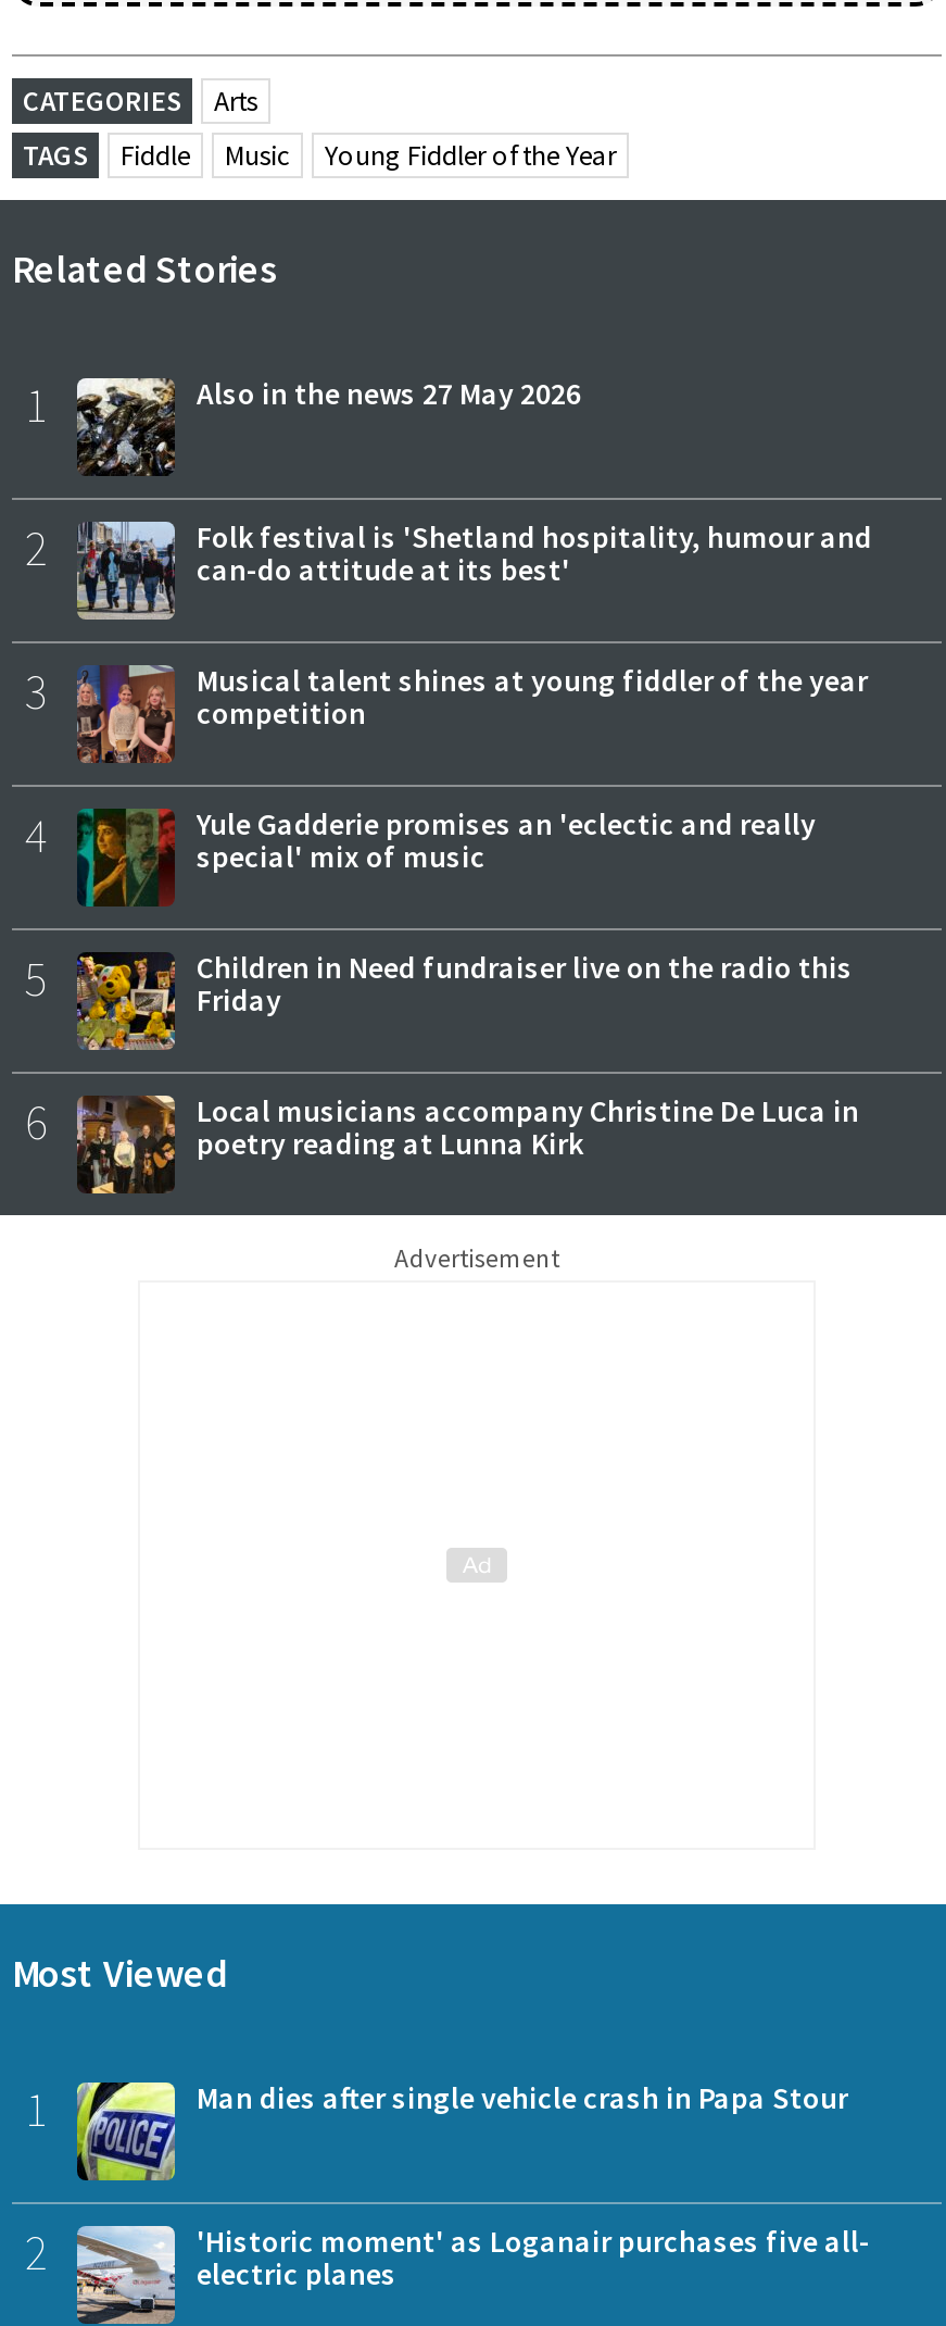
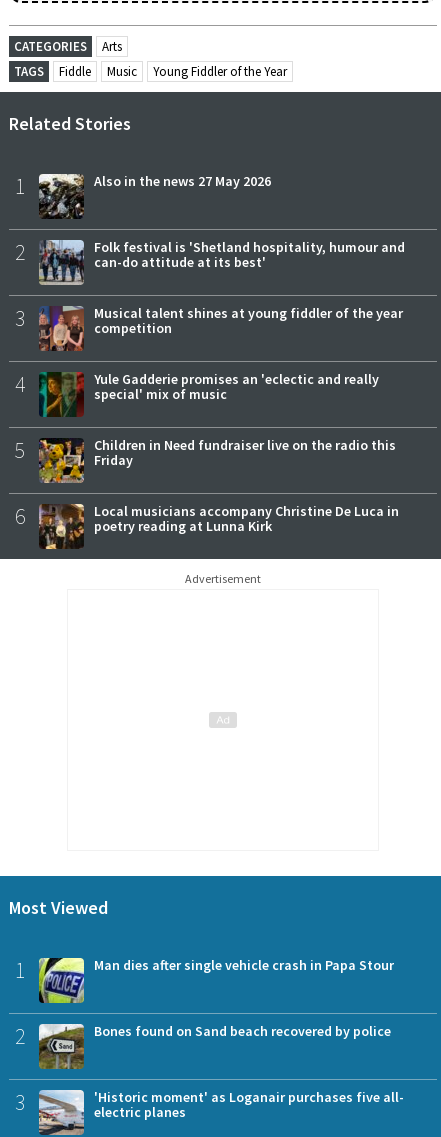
+ [image]
+ Bones found on Sand beach recovered by police
+ 3
